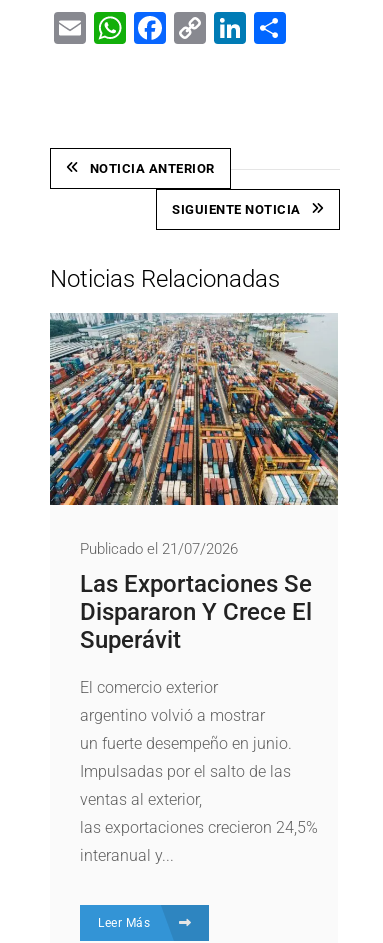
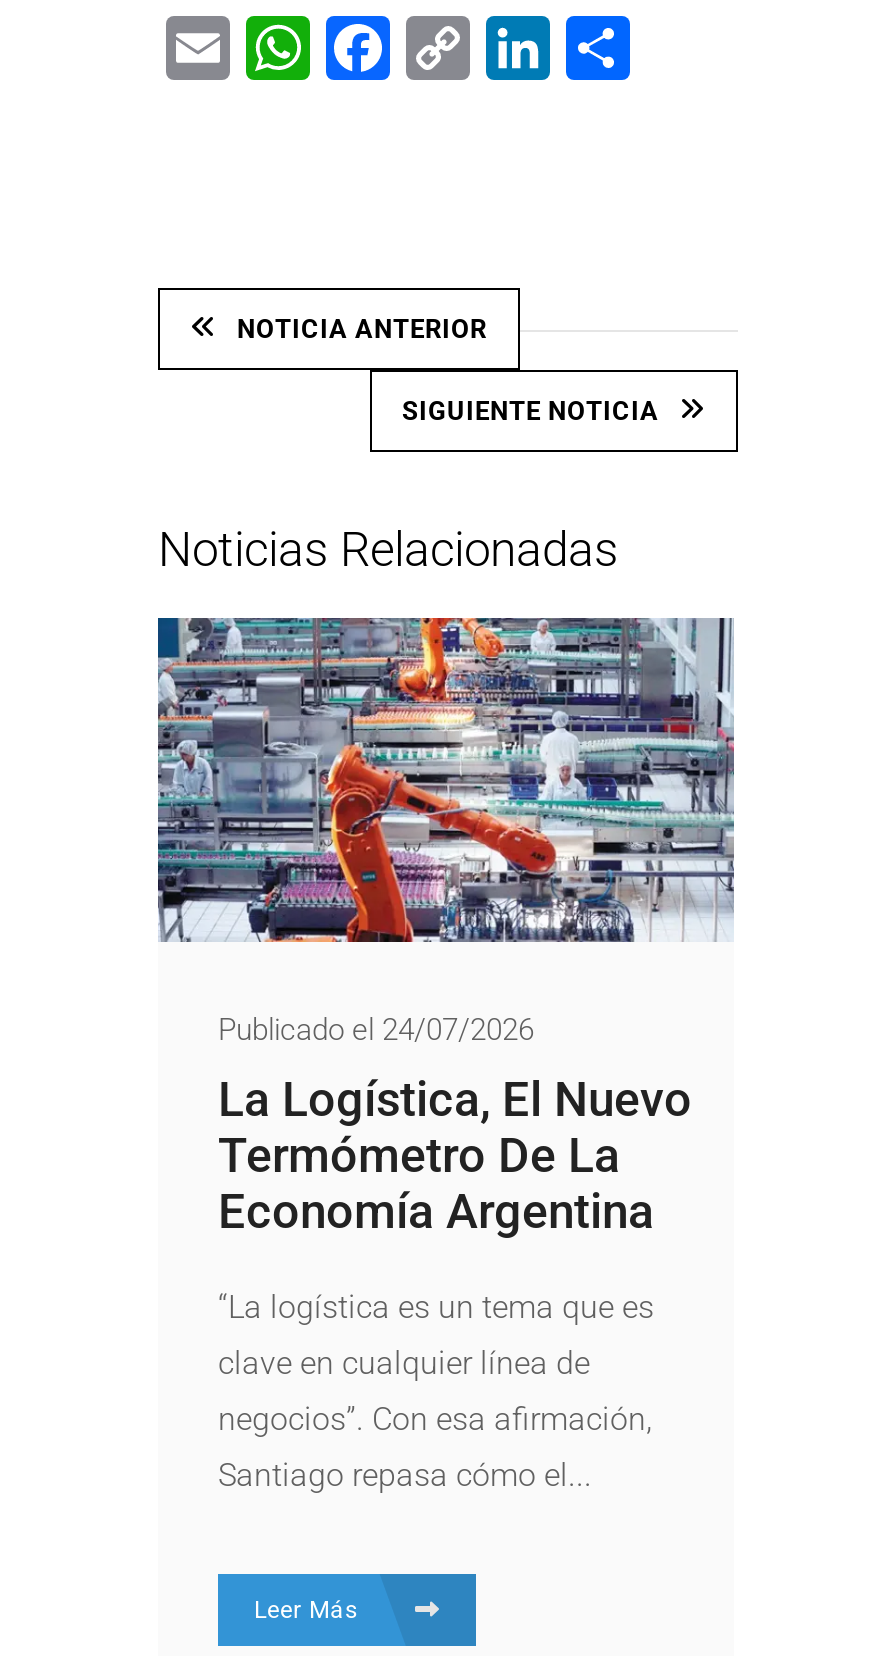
- [image]
- Publicado el 21/07/2026
- Las Exportaciones Se
- Dispararon Y Crece El
- Superávit
- El comercio exterior
- argentino volvió a mostrar
- un fuerte desempeño en junio.
- Impulsadas por el salto de las
- ventas al exterior,
- las exportaciones crecieron 24,5%
- interanual y...
+ [image]
+ Publicado el 24/07/2026
+ La Logística, El Nuevo
+ Termómetro De La
+ Economía Argentina
+ “La logística es un tema que es
+ clave en cualquier línea de
+ negocios”. Con esa afirmación,
+ Santiago repasa cómo el...
